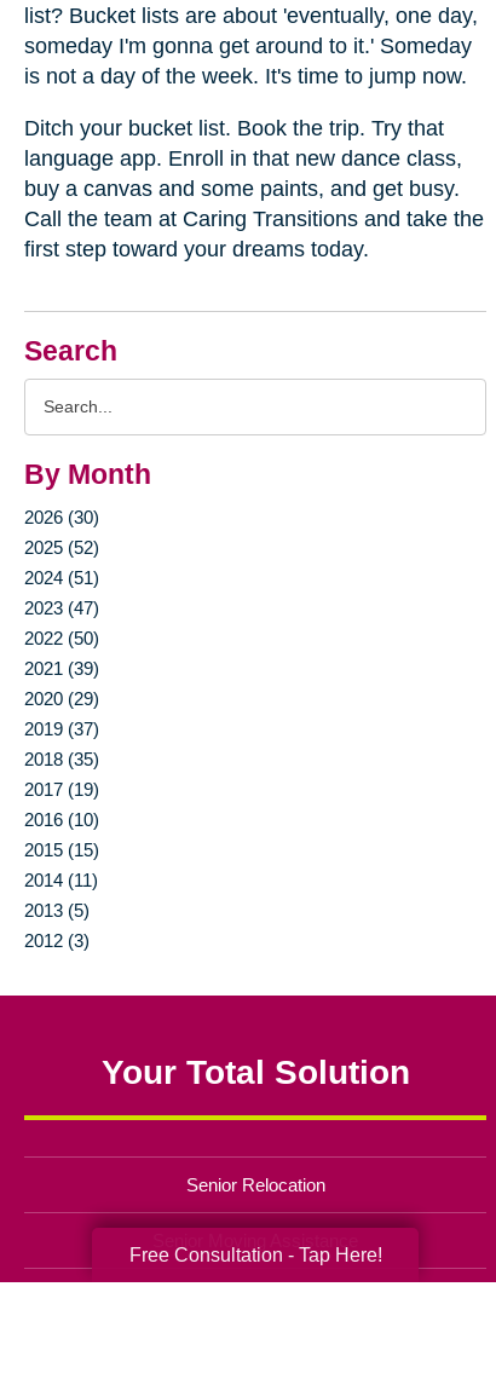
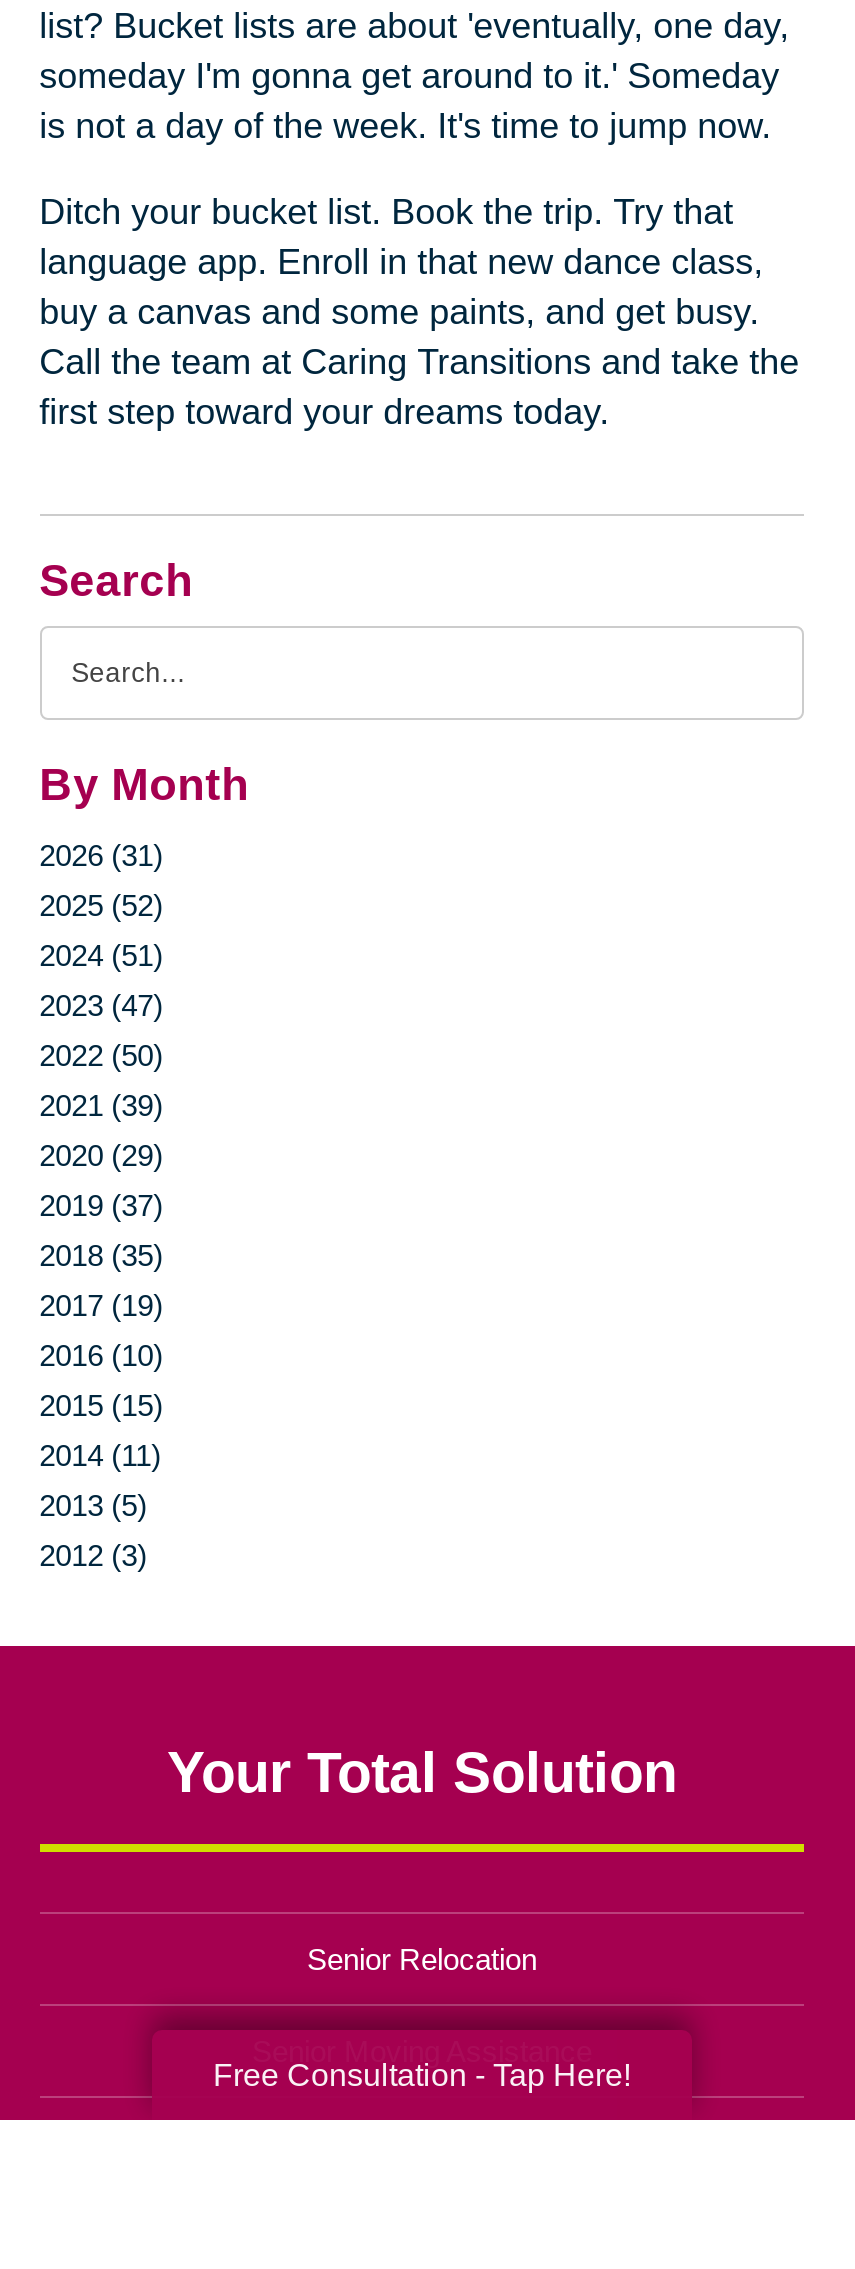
- 2026 (30)
+ 2026 (31)
